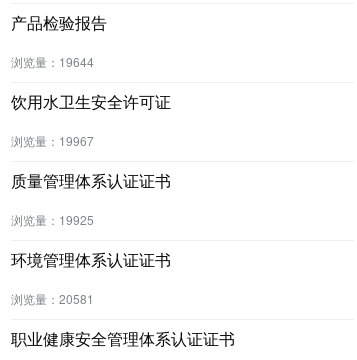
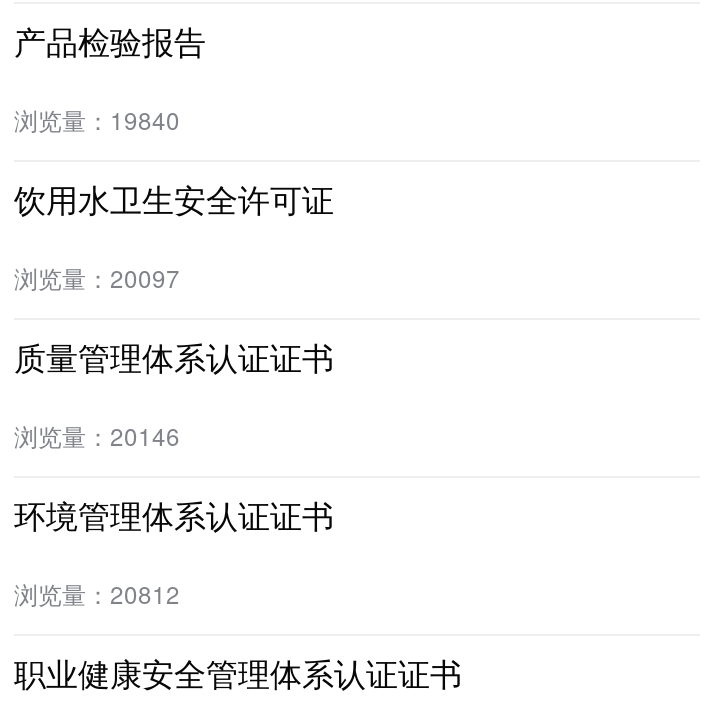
- 浏览量：19644
+ 浏览量：19840

- 浏览量：19967
+ 浏览量：20097

- 浏览量：19925
+ 浏览量：20146

- 浏览量：20581
+ 浏览量：20812
